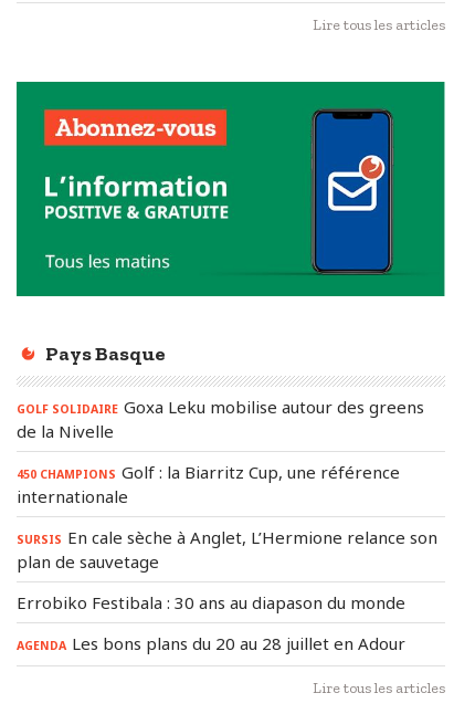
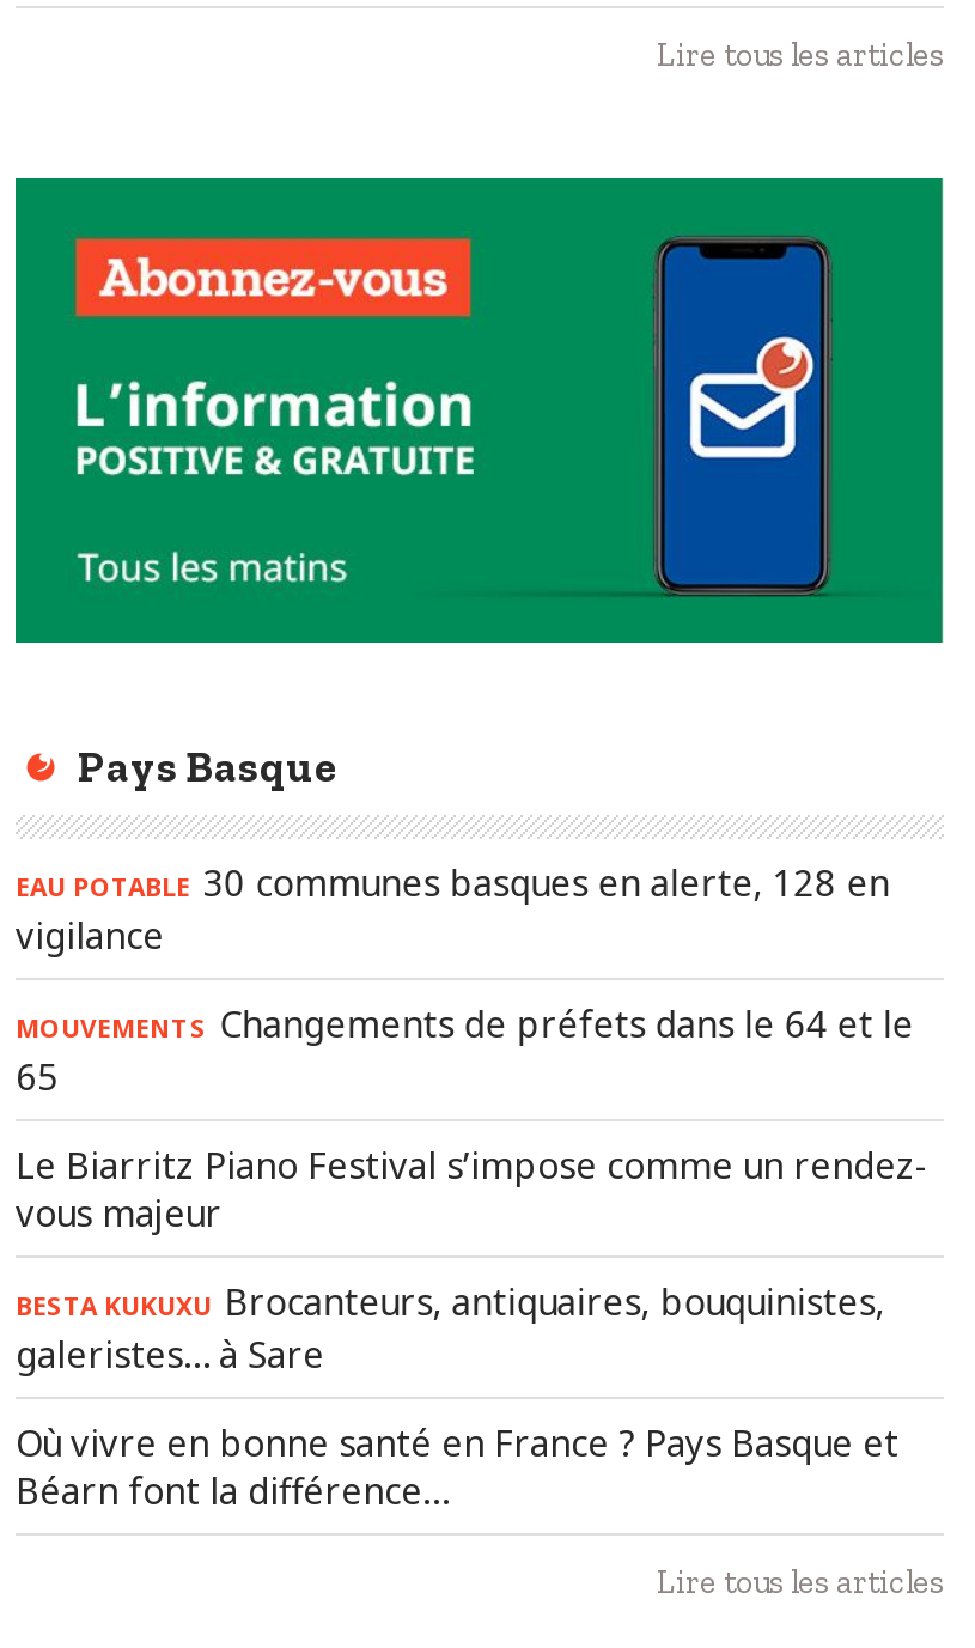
- GOLF SOLIDAIRE Goxa Leku mobilise autour des greens
- de la Nivelle
+ EAU POTABLE 30 communes basques en alerte, 128 en
+ vigilance

- 450 CHAMPIONS Golf : la Biarritz Cup, une référence
- internationale
+ MOUVEMENTS Changements de préfets dans le 64 et le
+ 65

- SURSIS En cale sèche à Anglet, L’Hermione relance son
- plan de sauvetage
+ Le Biarritz Piano Festival s’impose comme un rendez-
+ vous majeur

- Errobiko Festibala : 30 ans au diapason du monde
+ BESTA KUKUXU Brocanteurs, antiquaires, bouquinistes,
+ galeristes… à Sare

- AGENDA Les bons plans du 20 au 28 juillet en Adour
+ Où vivre en bonne santé en France ? Pays Basque et
+ Béarn font la différence…
